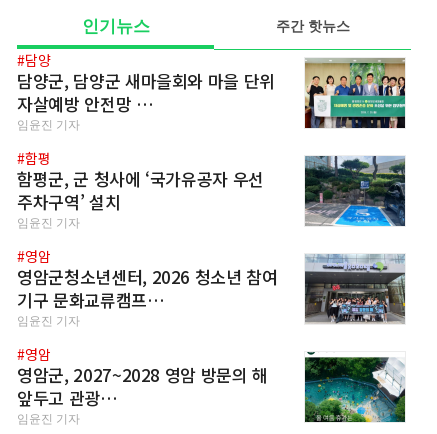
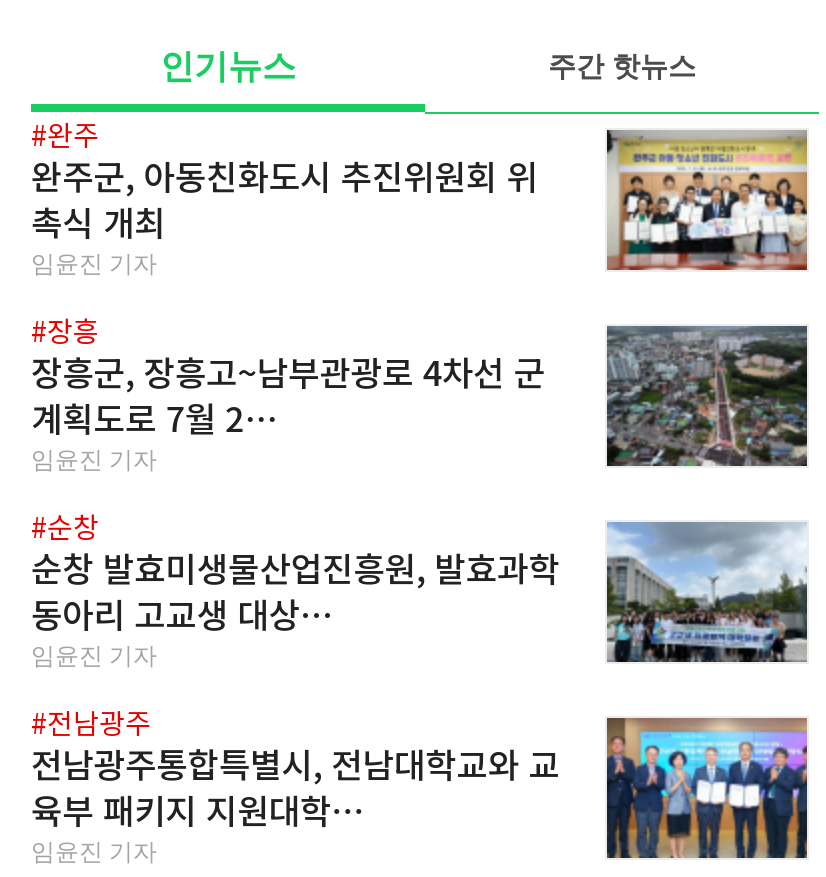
- [image]
- #담양
- 담양군, 담양군 새마을회와 마을 단위
- 자살예방 안전망 …
+ [image]
+ #완주
+ 완주군, 아동친화도시 추진위원회 위
+ 촉식 개최

- #함평
- 함평군, 군 청사에 ‘국가유공자 우선
- 주차구역’ 설치
+ #장흥
+ 장흥군, 장흥고~남부관광로 4차선 군
+ 계획도로 7월 2…

- [image]
+ [image]

- [image]
- #영암
- 영암군청소년센터, 2026 청소년 참여
- 기구 문화교류캠프…
+ [image]
+ #순창
+ 순창 발효미생물산업진흥원, 발효과학
+ 동아리 고교생 대상…

- [image]
- #영암
- 영암군, 2027~2028 영암 방문의 해
- 앞두고 관광…
+ [image]
+ #전남광주
+ 전남광주통합특별시, 전남대학교와 교
+ 육부 패키지 지원대학…
